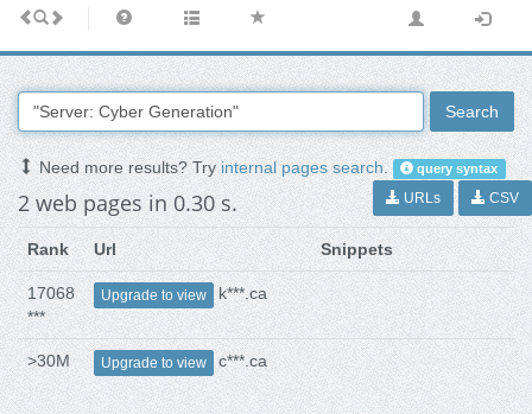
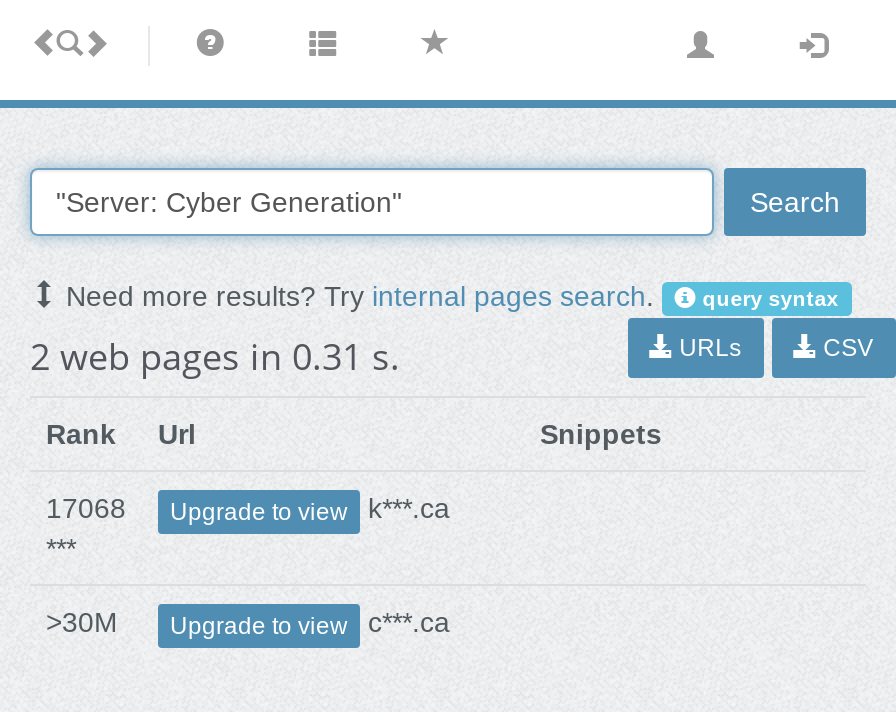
- 2 web pages in 0.30 s.
+ 2 web pages in 0.31 s.
